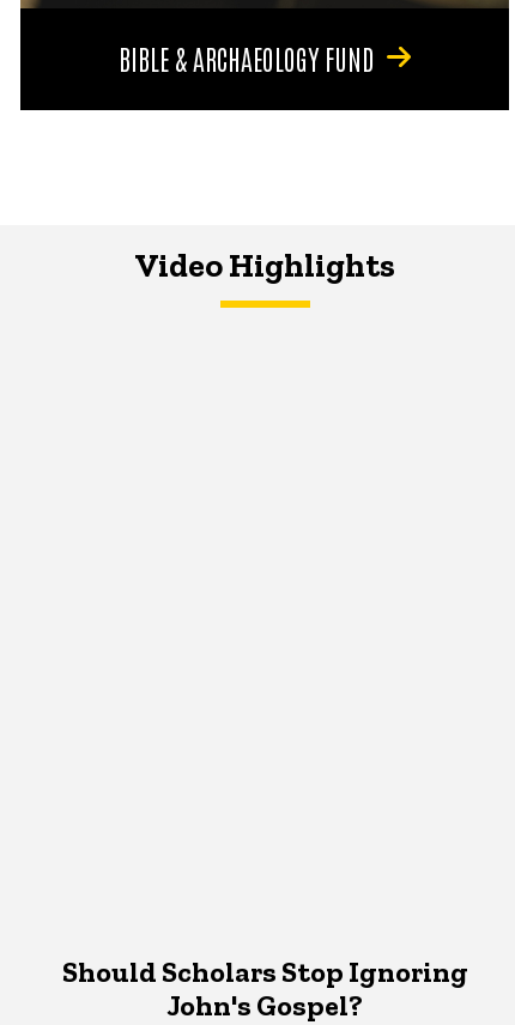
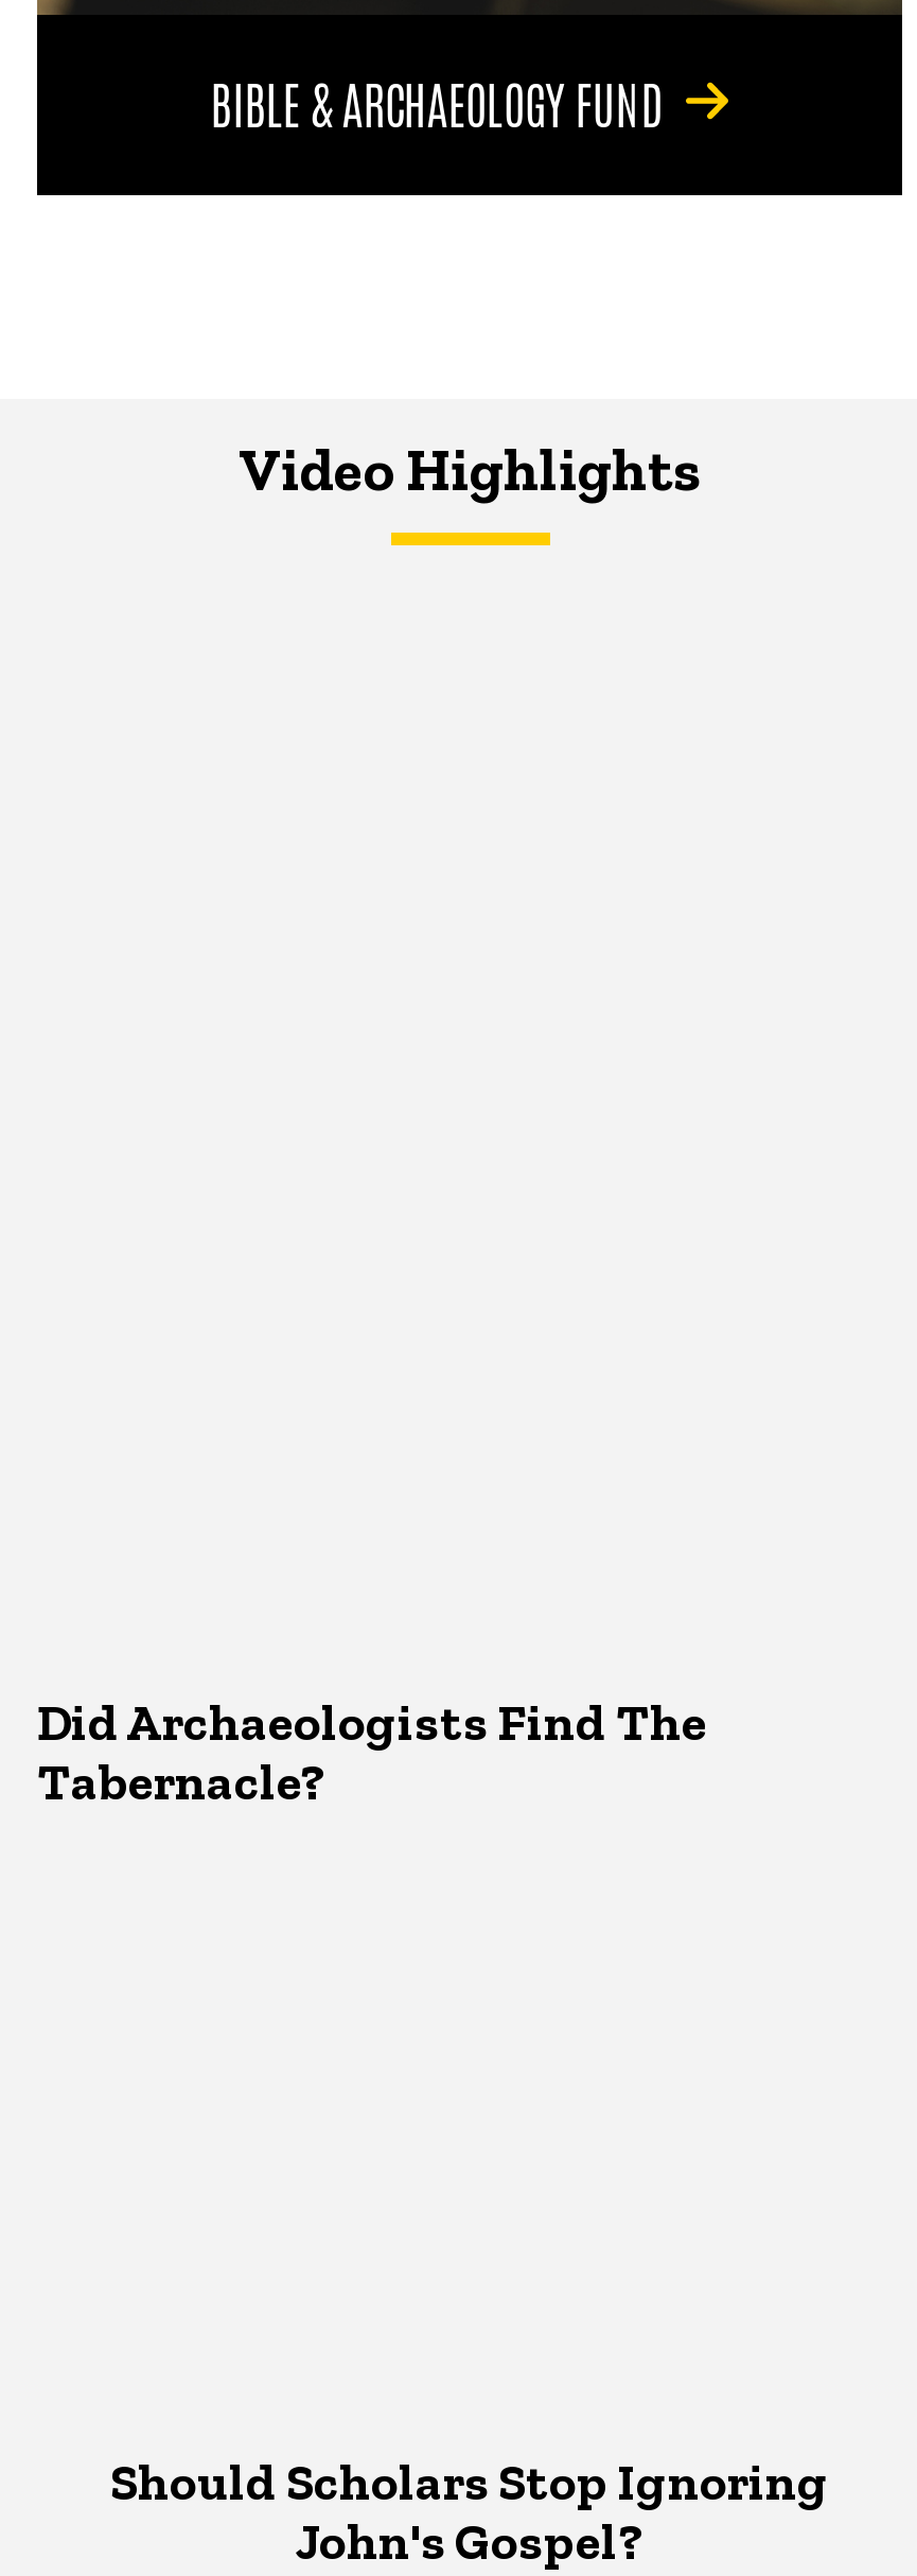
+ Did Archaeologists Find The
+ Tabernacle?
